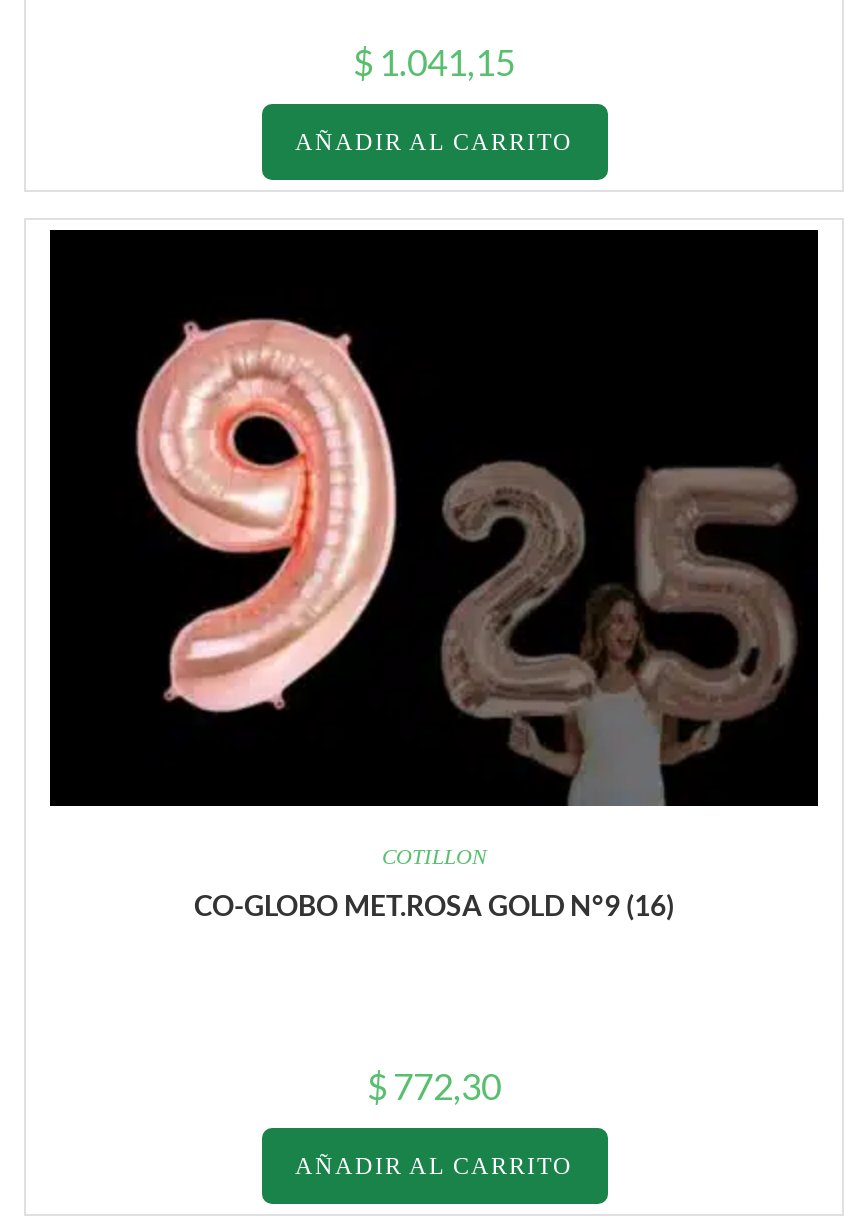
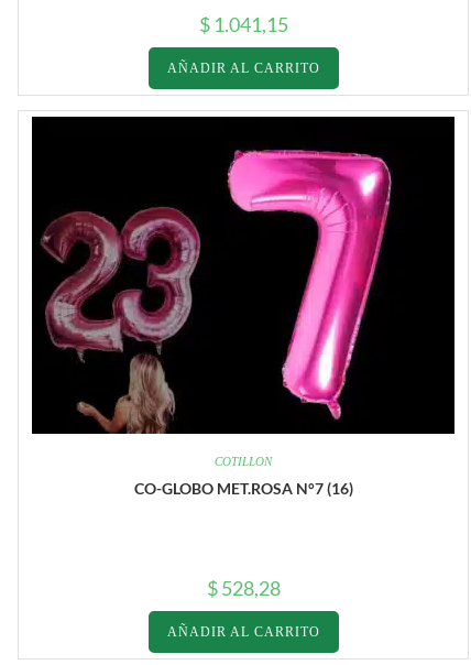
- [image]
- CO-GLOBO MET.ROSA GOLD N°9 (16)
+ [image]
+ CO-GLOBO MET.ROSA N°7 (16)

- $772,30
+ $528,28
